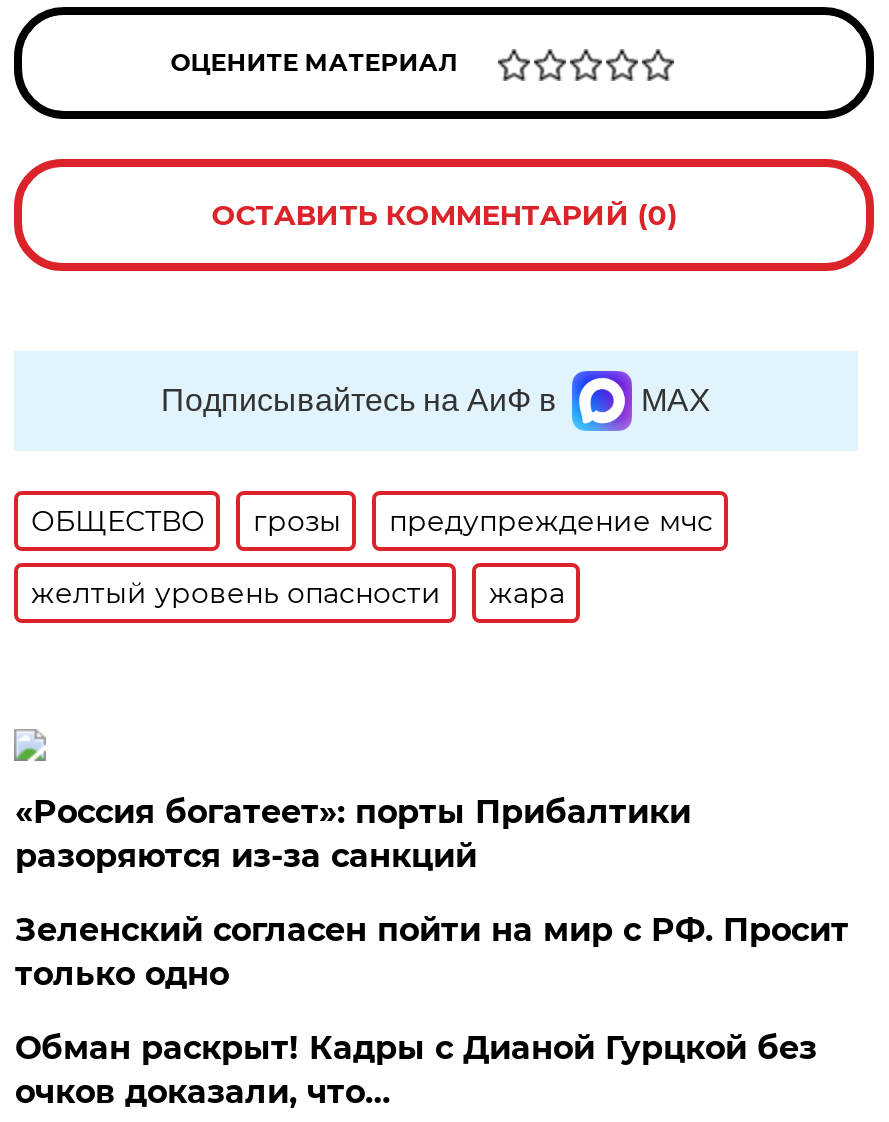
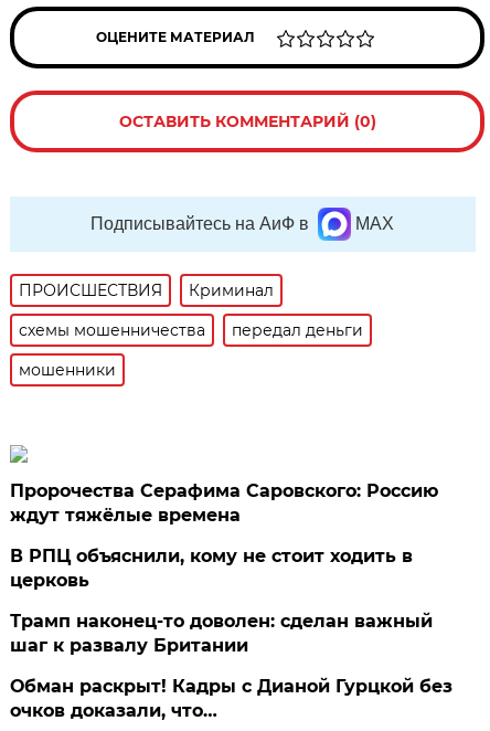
- ОБЩЕСТВО
- грозы
- предупреждение мчс
- желтый уровень опасности
- жара
+ ПРОИСШЕСТВИЯ
+ Криминал
+ схемы мошенничества
+ передал деньги
+ мошенники

- «Россия богатеет»: порты Прибалтики
- разоряются из-за санкций
- Зеленский согласен пойти на мир с РФ. Просит
- только одно
+ Пророчества Серафима Саровского: Россию
+ ждут тяжёлые времена
+ В РПЦ объяснили, кому не стоит ходить в
+ церковь
+ Трамп наконец-то доволен: сделан важный
+ шаг к развалу Британии
